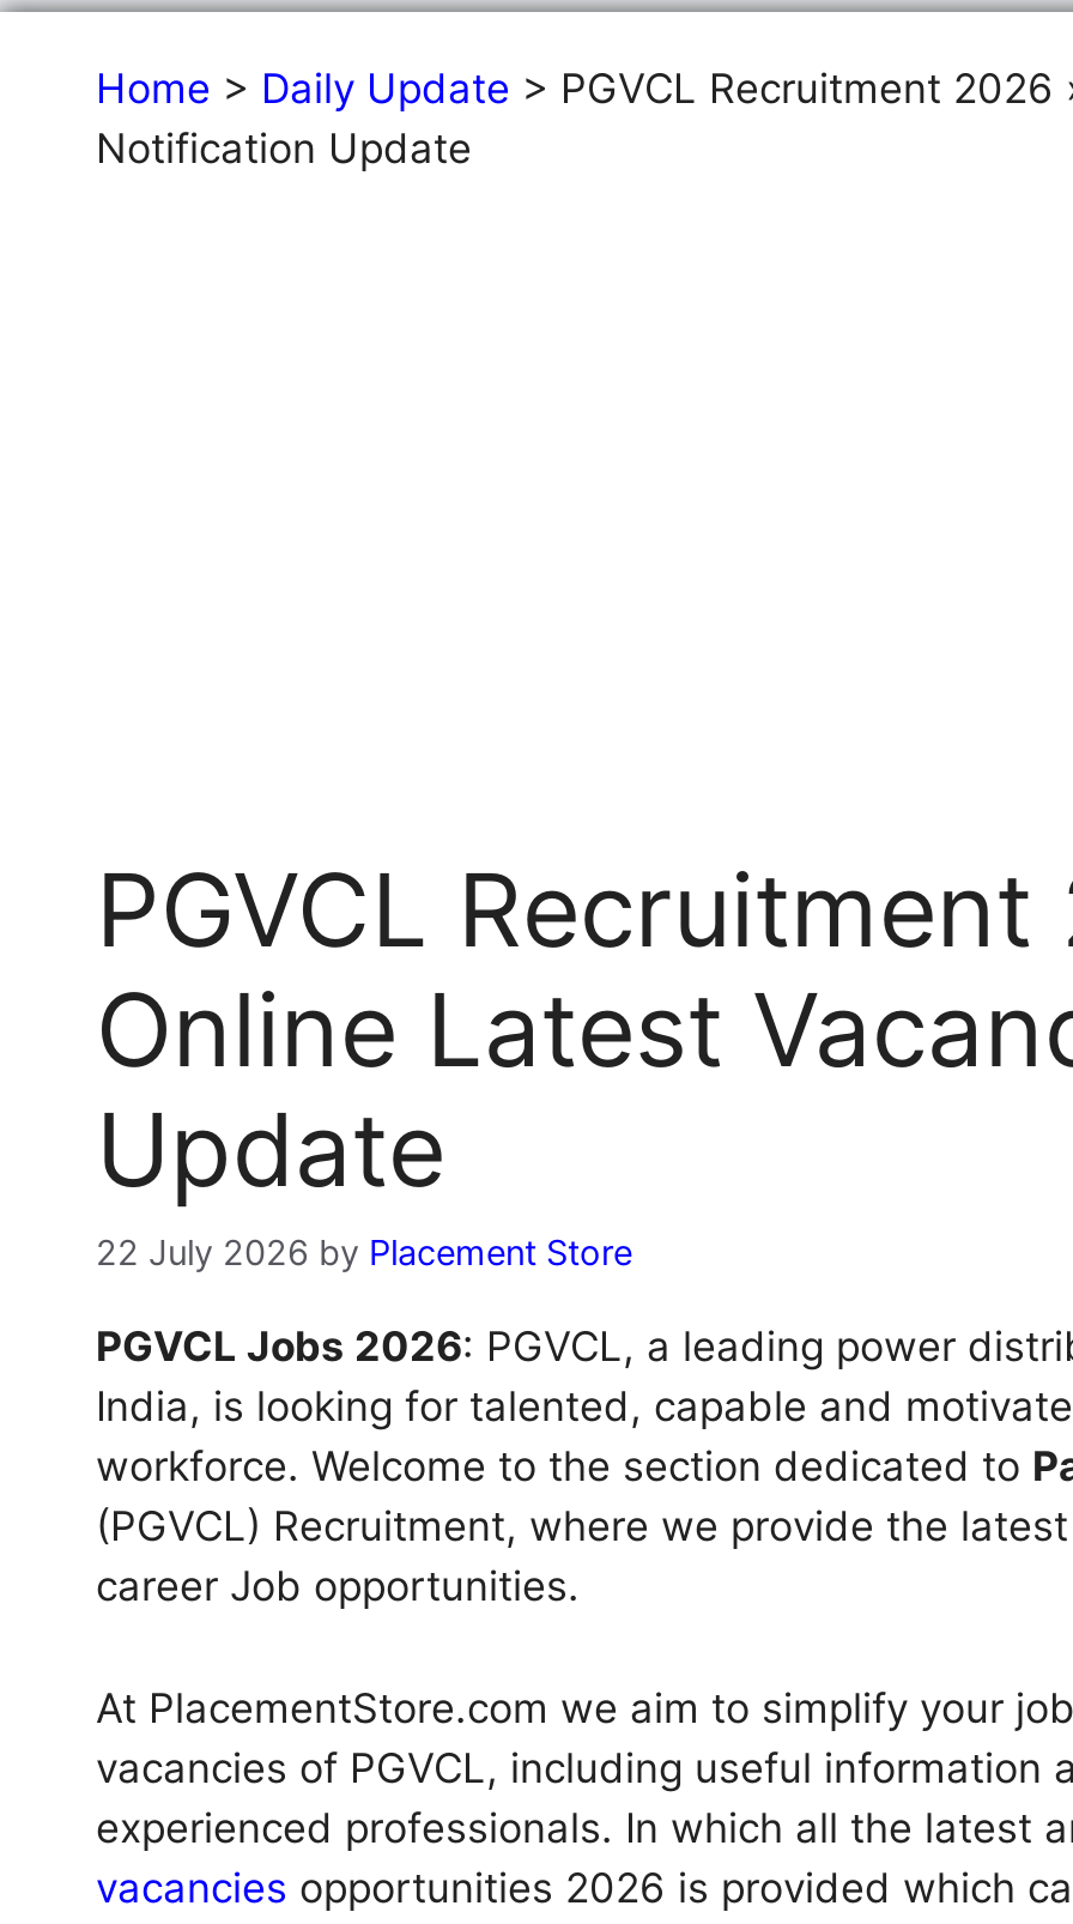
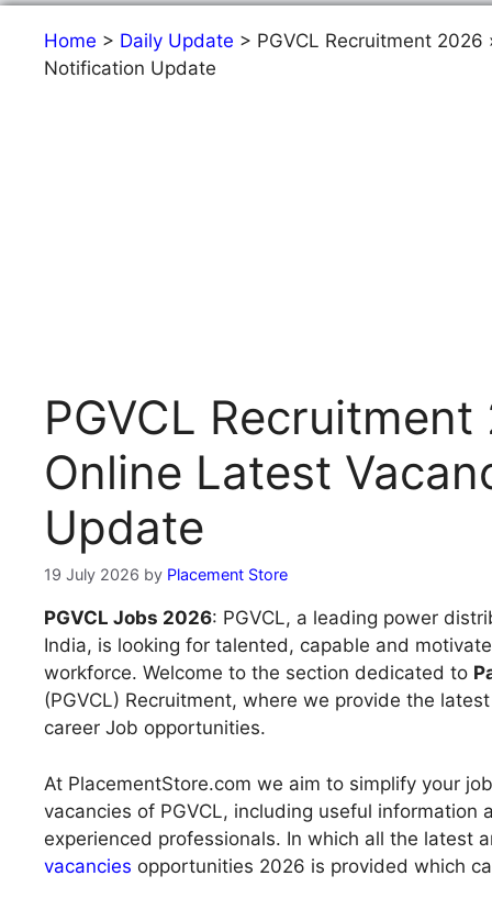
- 22 July 2026 by Placement Store
+ 19 July 2026 by Placement Store
